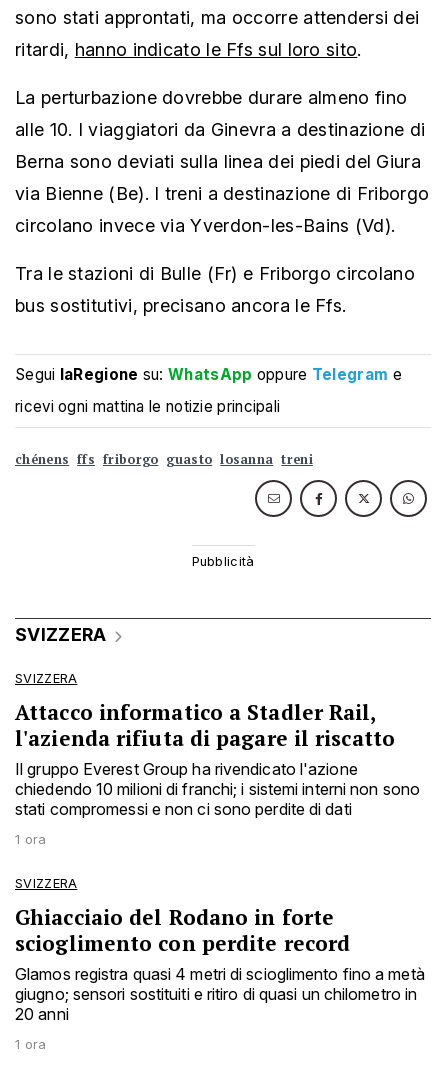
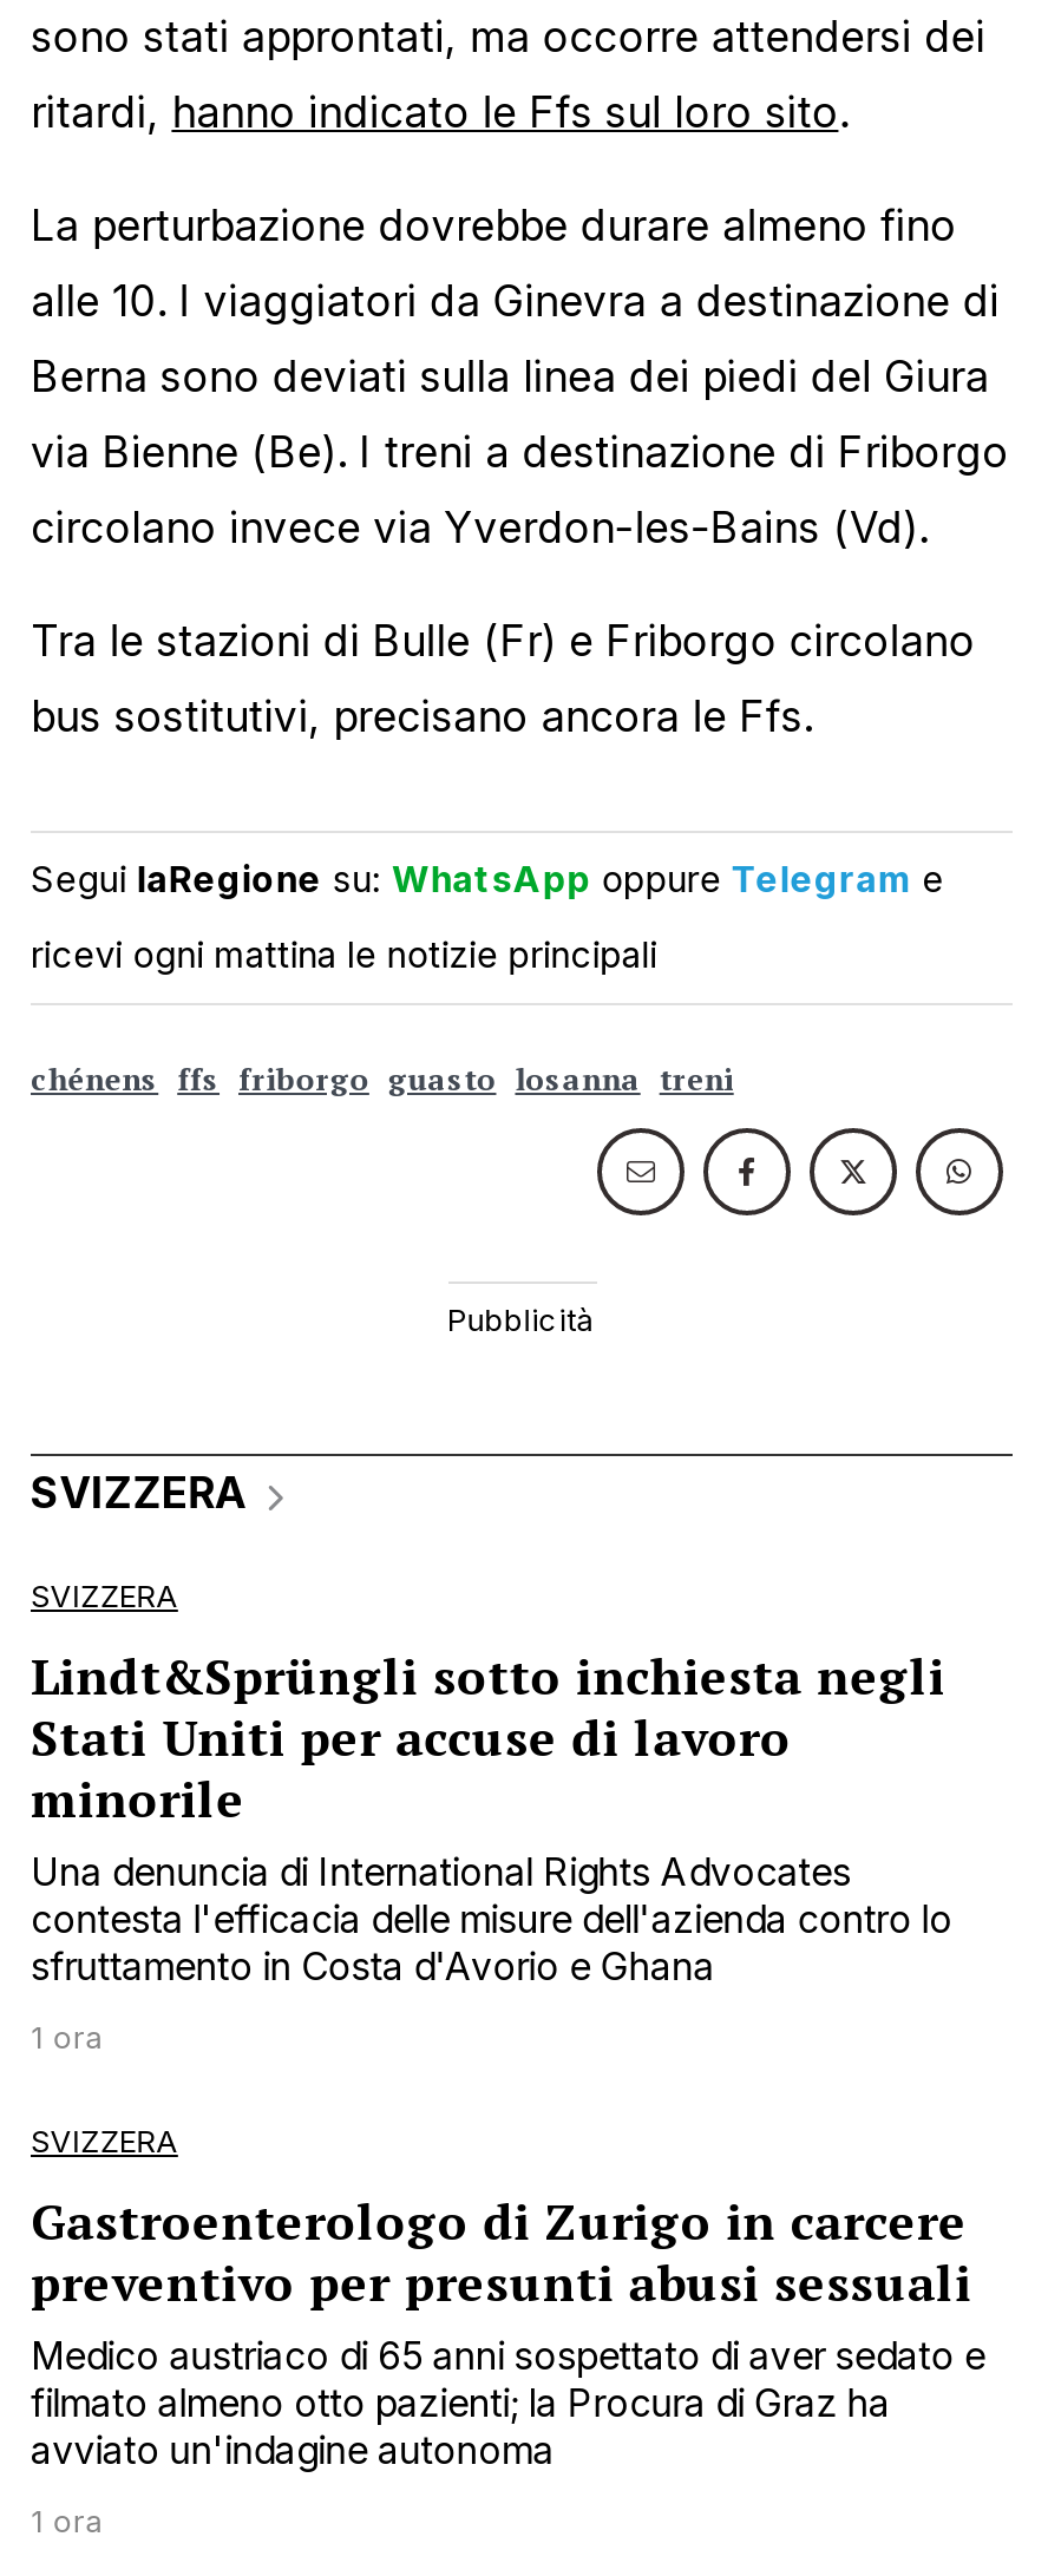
- Attacco informatico a Stadler Rail,
- l'azienda rifiuta di pagare il riscatto
- Il gruppo Everest Group ha rivendicato l'azione
- chiedendo 10 milioni di franchi; i sistemi interni non sono
- stati compromessi e non ci sono perdite di dati
+ Lindt&Sprüngli sotto inchiesta negli
+ Stati Uniti per accuse di lavoro
+ minorile
+ Una denuncia di International Rights Advocates
+ contesta l'efficacia delle misure dell'azienda contro lo
+ sfruttamento in Costa d'Avorio e Ghana

- Ghiacciaio del Rodano in forte
- scioglimento con perdite record
- Glamos registra quasi 4 metri di scioglimento fino a metà
- giugno; sensori sostituiti e ritiro di quasi un chilometro in
- 20 anni
+ Gastroenterologo di Zurigo in carcere
+ preventivo per presunti abusi sessuali
+ Medico austriaco di 65 anni sospettato di aver sedato e
+ filmato almeno otto pazienti; la Procura di Graz ha
+ avviato un'indagine autonoma
